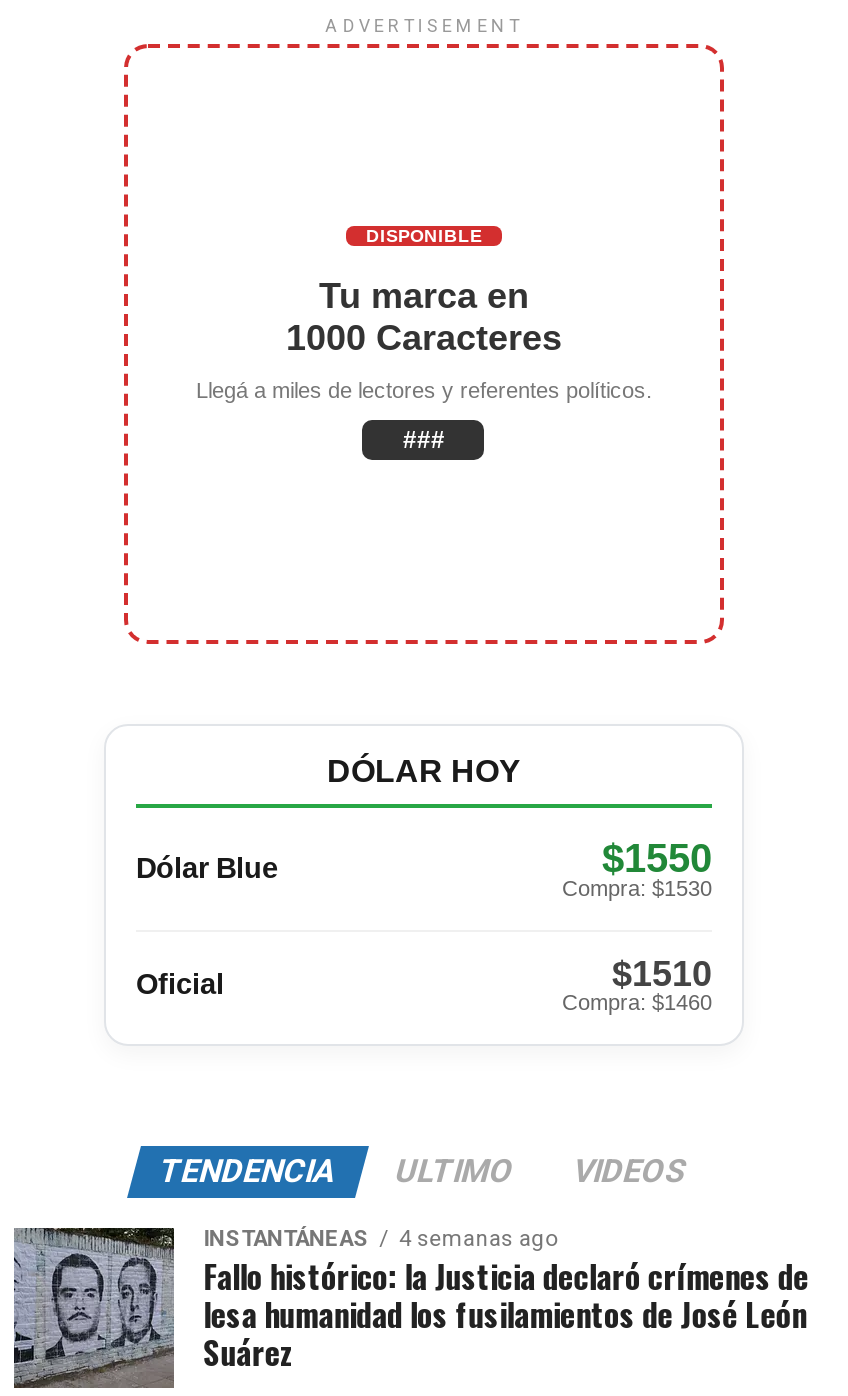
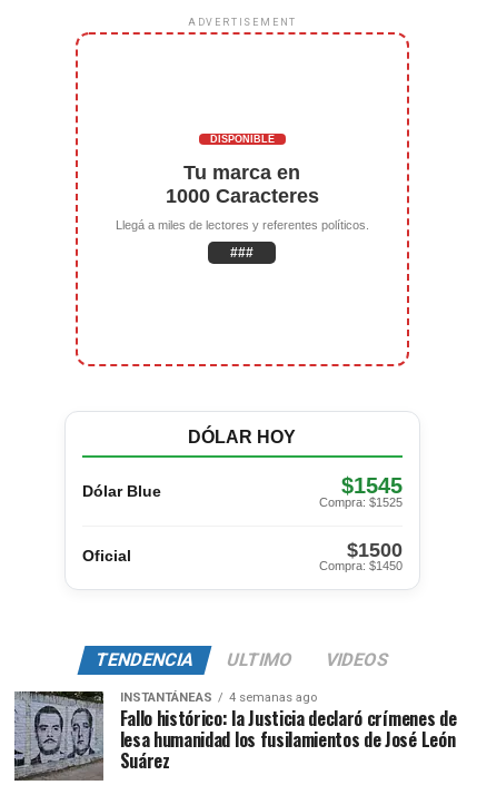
- $1550
+ $1545

- Compra: $1530
+ Compra: $1525

- $1510
+ $1500

- Compra: $1460
+ Compra: $1450
